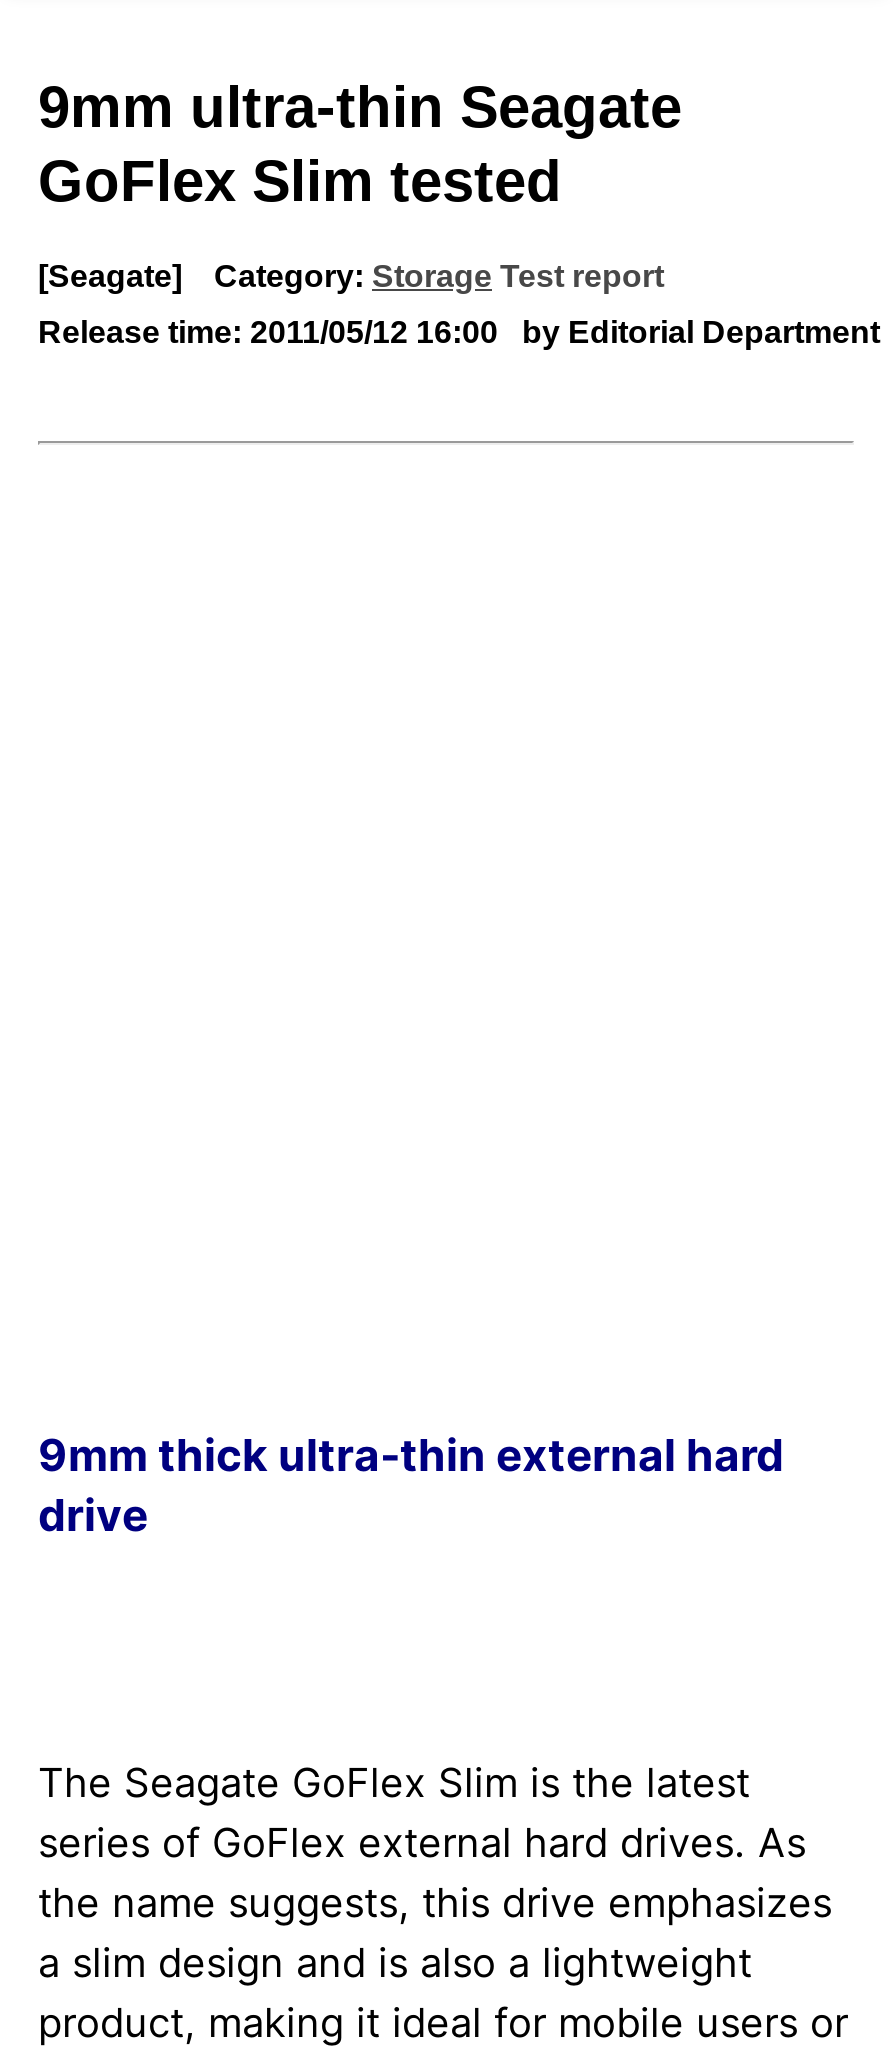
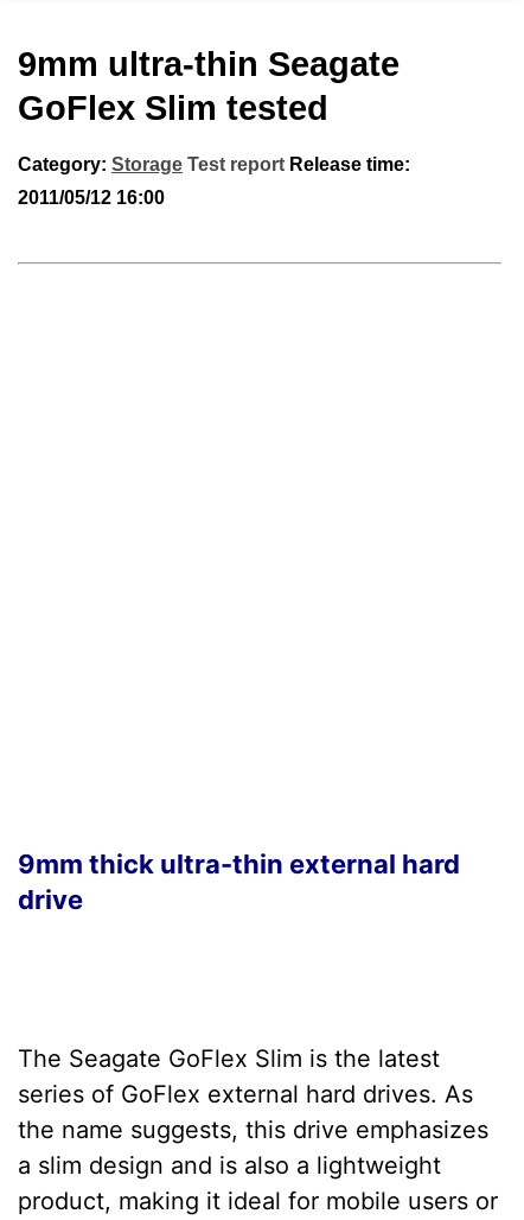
- [Seagate]
- Category: Storage Test report
+ Category: Storage Test report Release time:

- Release time: 2011/05/12 16:00
- by Editorial Department
+ 2011/05/12 16:00
